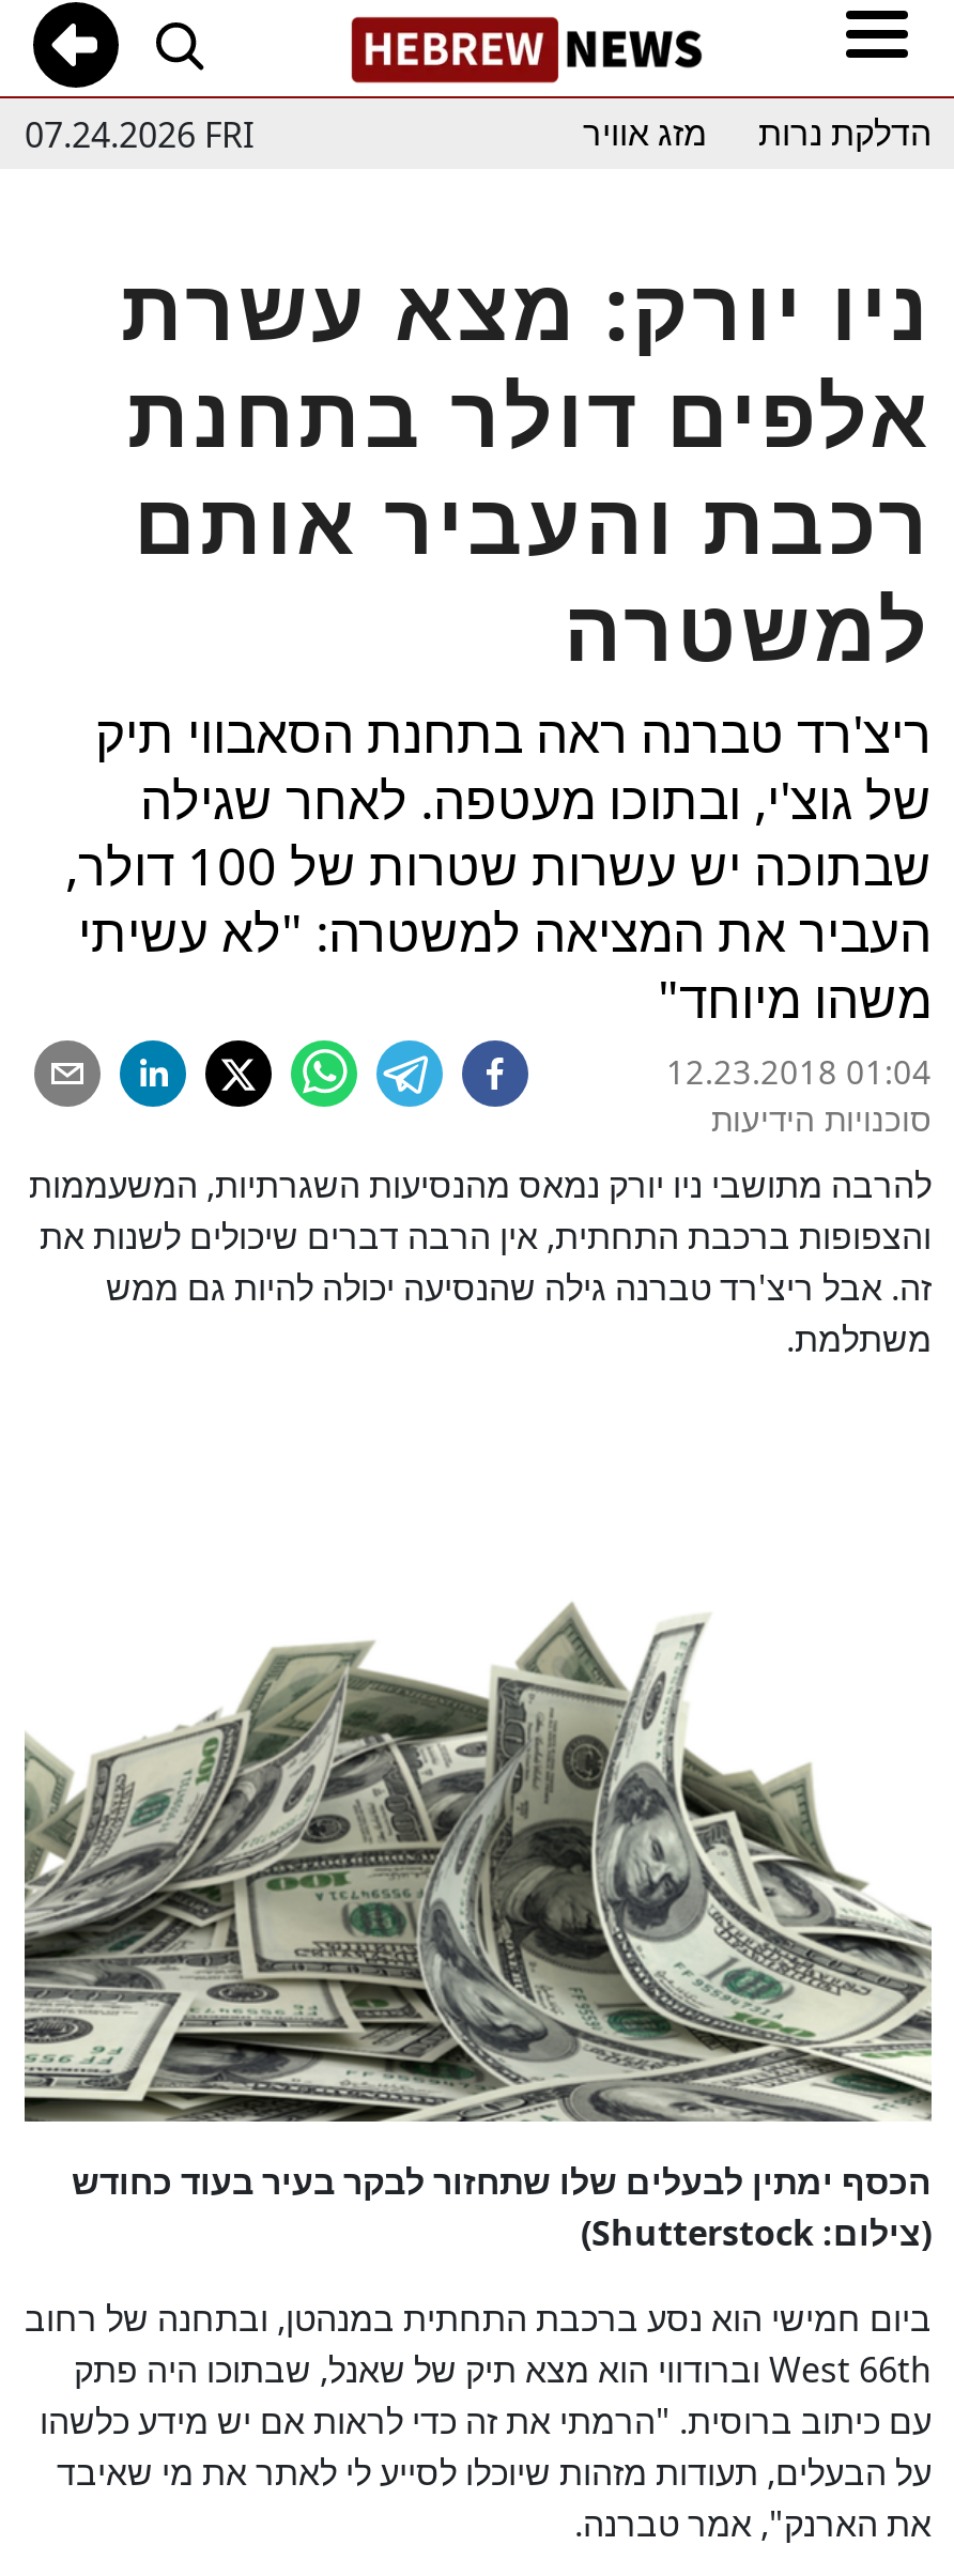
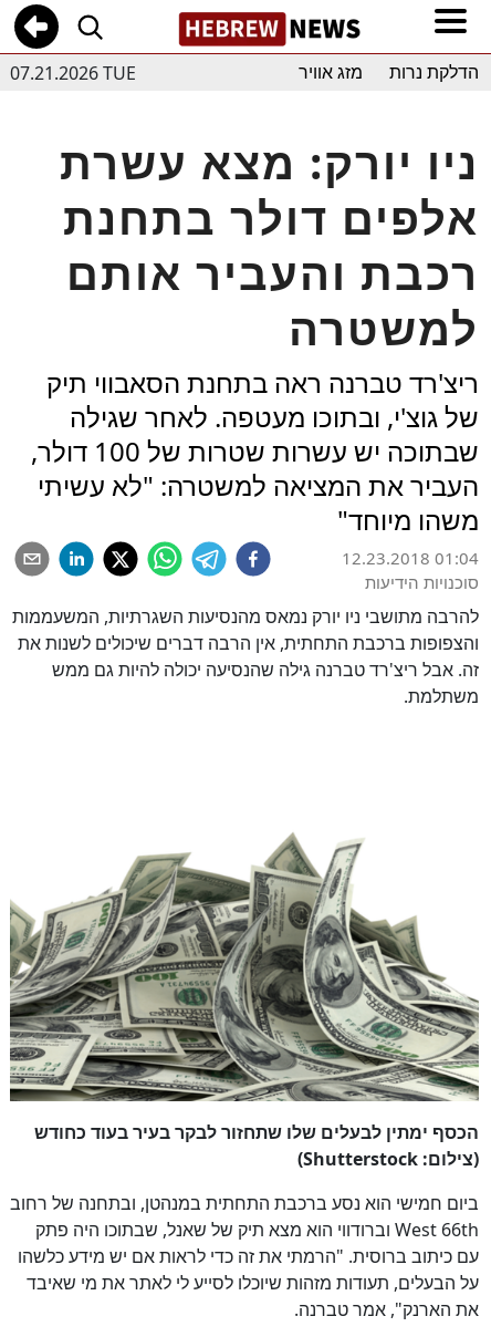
- 07.24.2026 FRI
+ 07.21.2026 TUE
